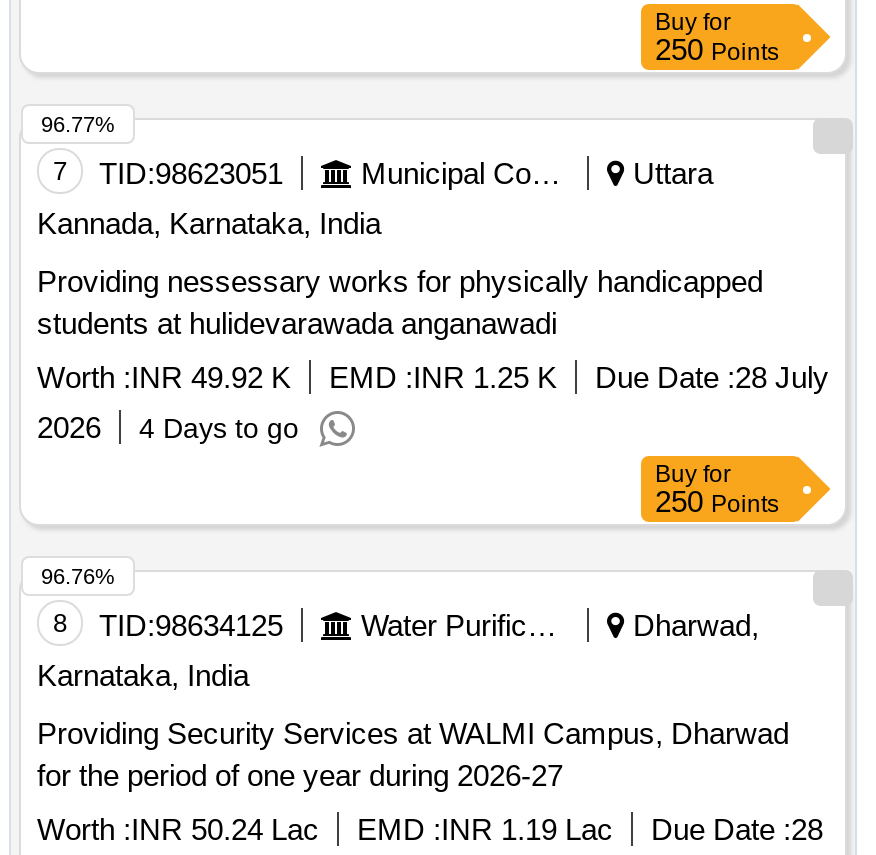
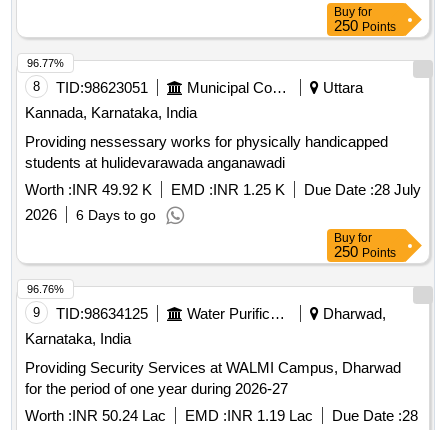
- 7 TID:98623051
+ 8 TID:98623051

- 2026 4 Days to go
+ 2026 6 Days to go

- 8 TID:98634125
+ 9 TID:98634125
